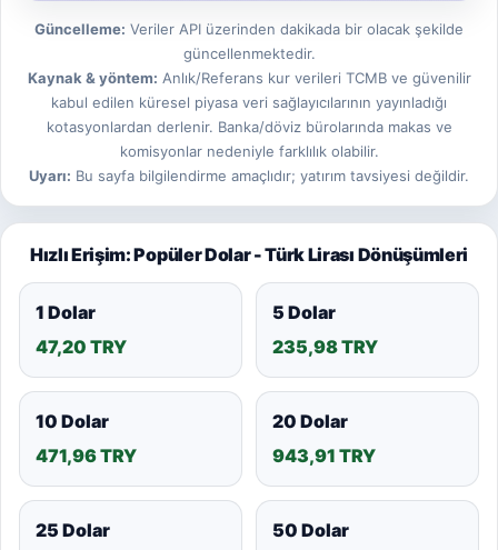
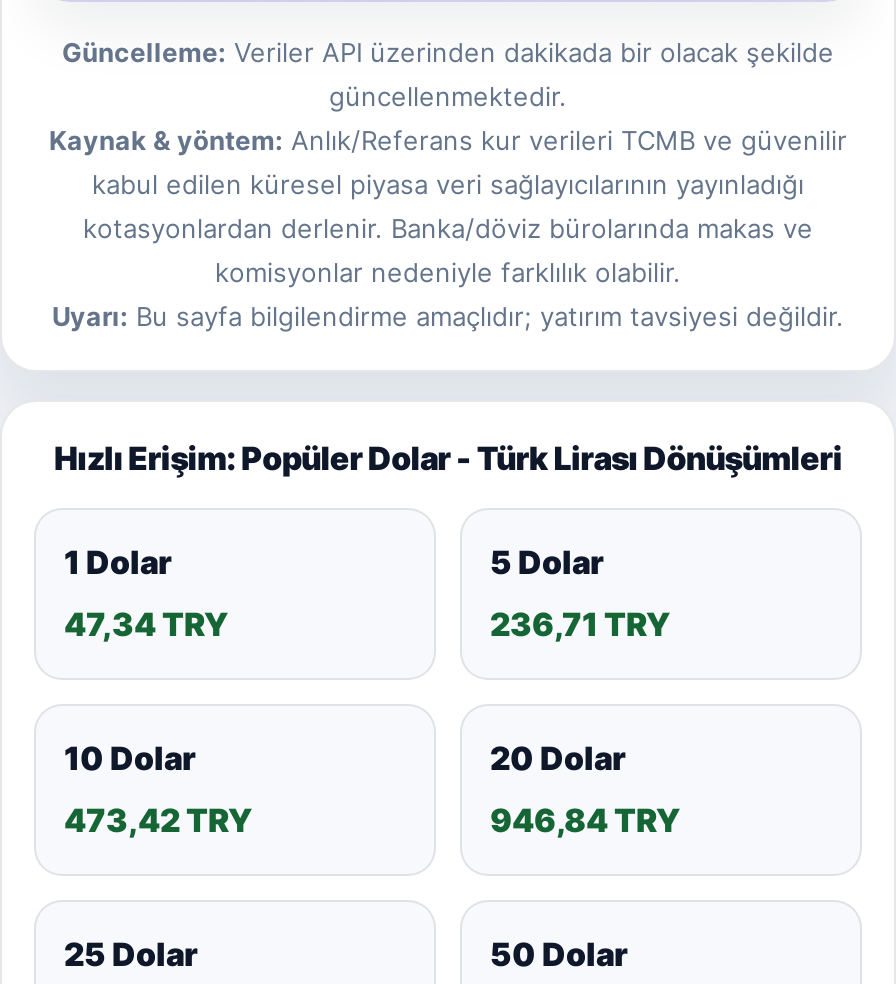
- 47,20 TRY
+ 47,34 TRY

- 235,98 TRY
+ 236,71 TRY

- 471,96 TRY
+ 473,42 TRY

- 943,91 TRY
+ 946,84 TRY
